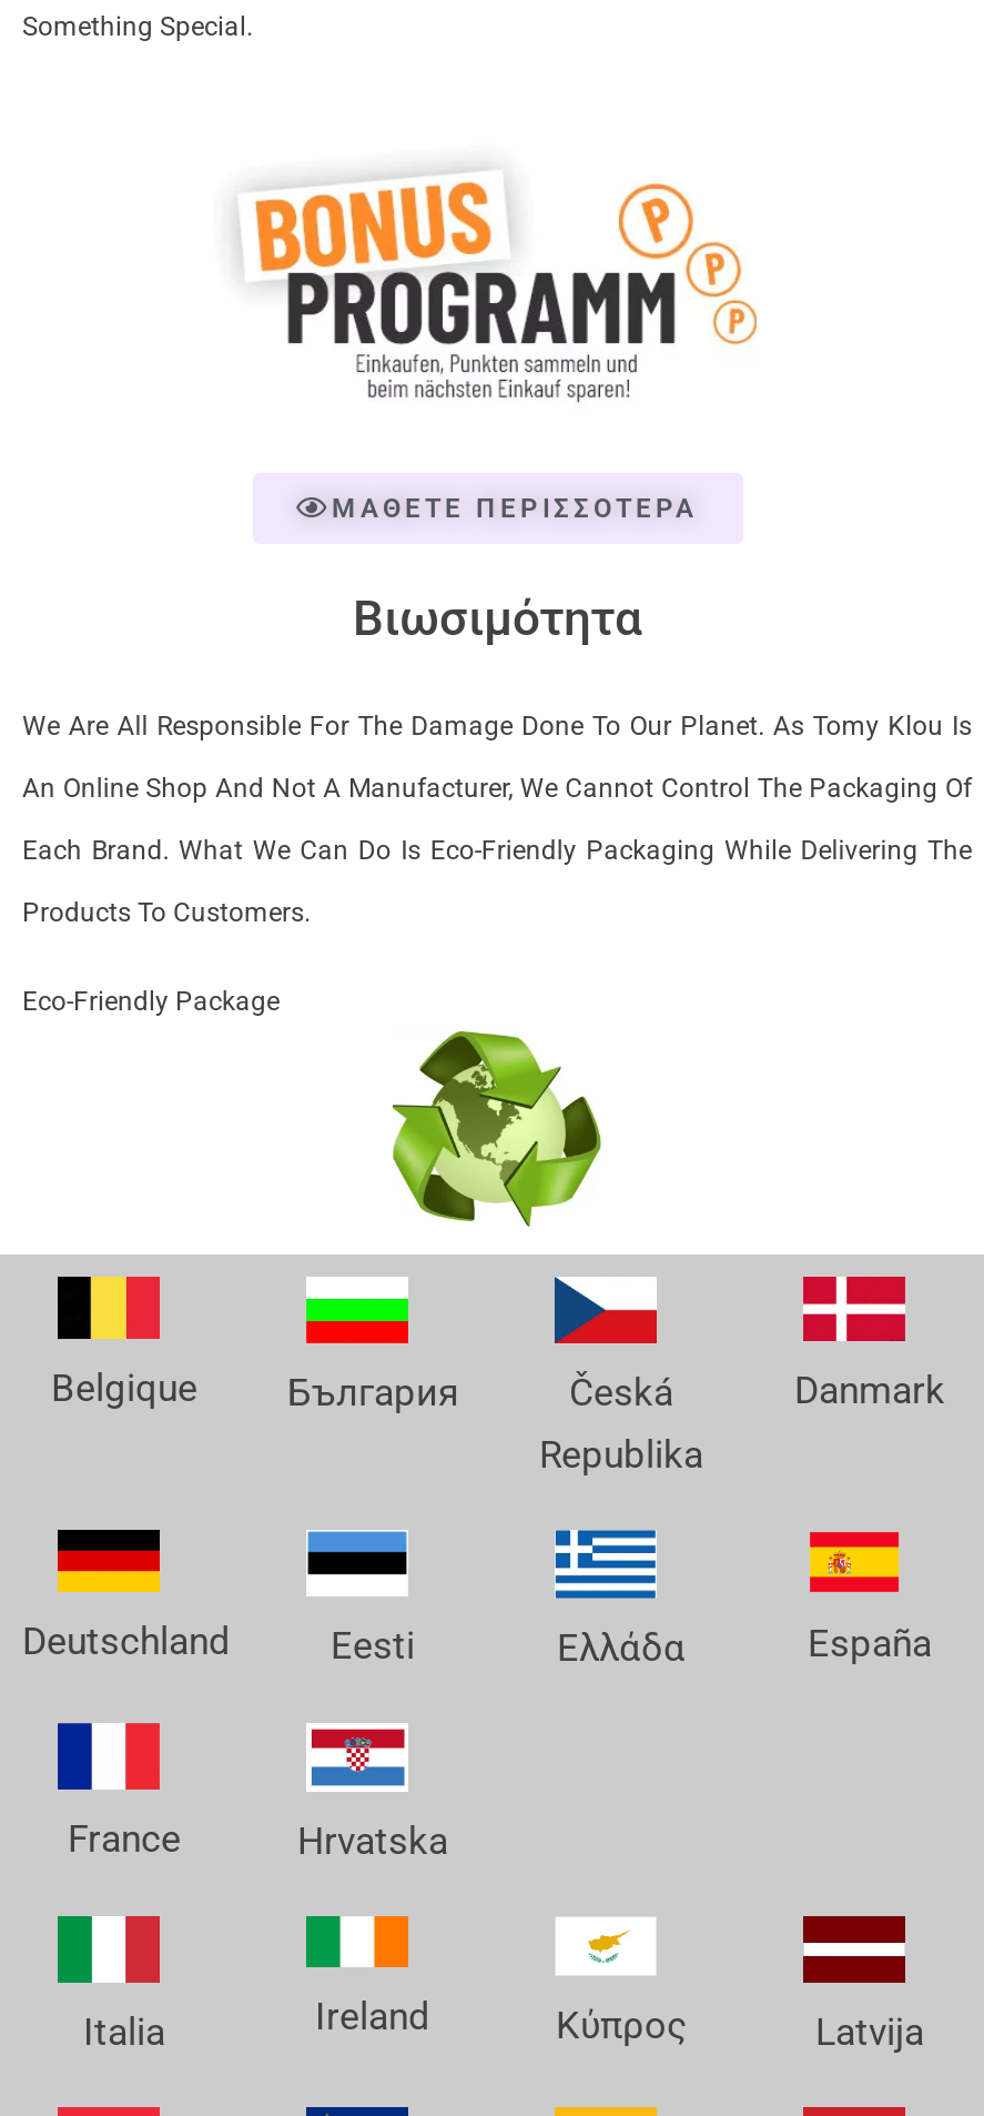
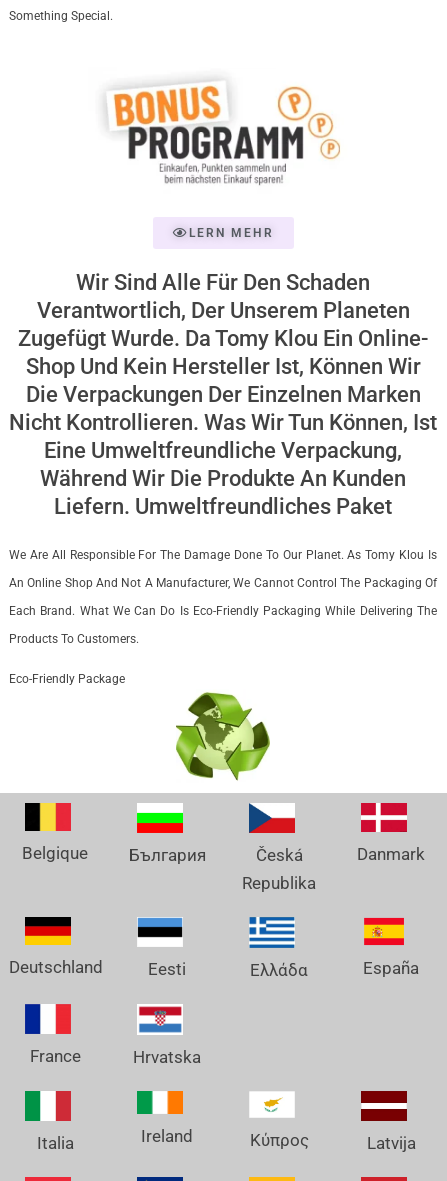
- ΜΑΘΕΤΕ ΠΕΡΙΣΣΟΤΕΡΑ
+ LERN MEHR

- Βιωσιμότητα
+ Wir Sind Alle Für Den Schaden
+ Verantwortlich, Der Unserem Planeten
+ Zugefügt Wurde. Da Tomy Klou Ein Online-
+ Shop Und Kein Hersteller Ist, Können Wir
+ Die Verpackungen Der Einzelnen Marken
+ Nicht Kontrollieren. Was Wir Tun Können, Ist
+ Eine Umweltfreundliche Verpackung,
+ Während Wir Die Produkte An Kunden
+ Liefern. Umweltfreundliches Paket
